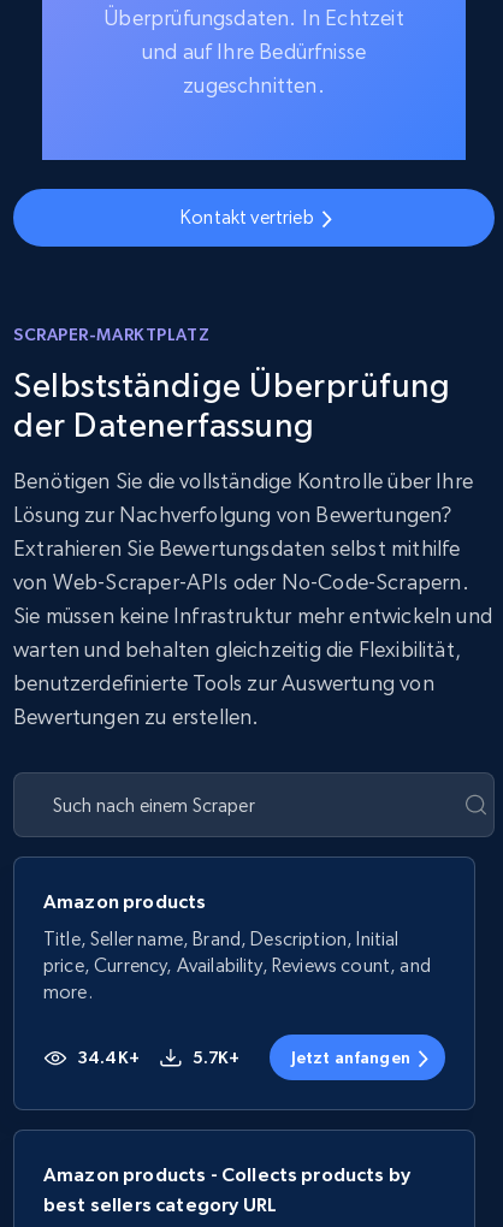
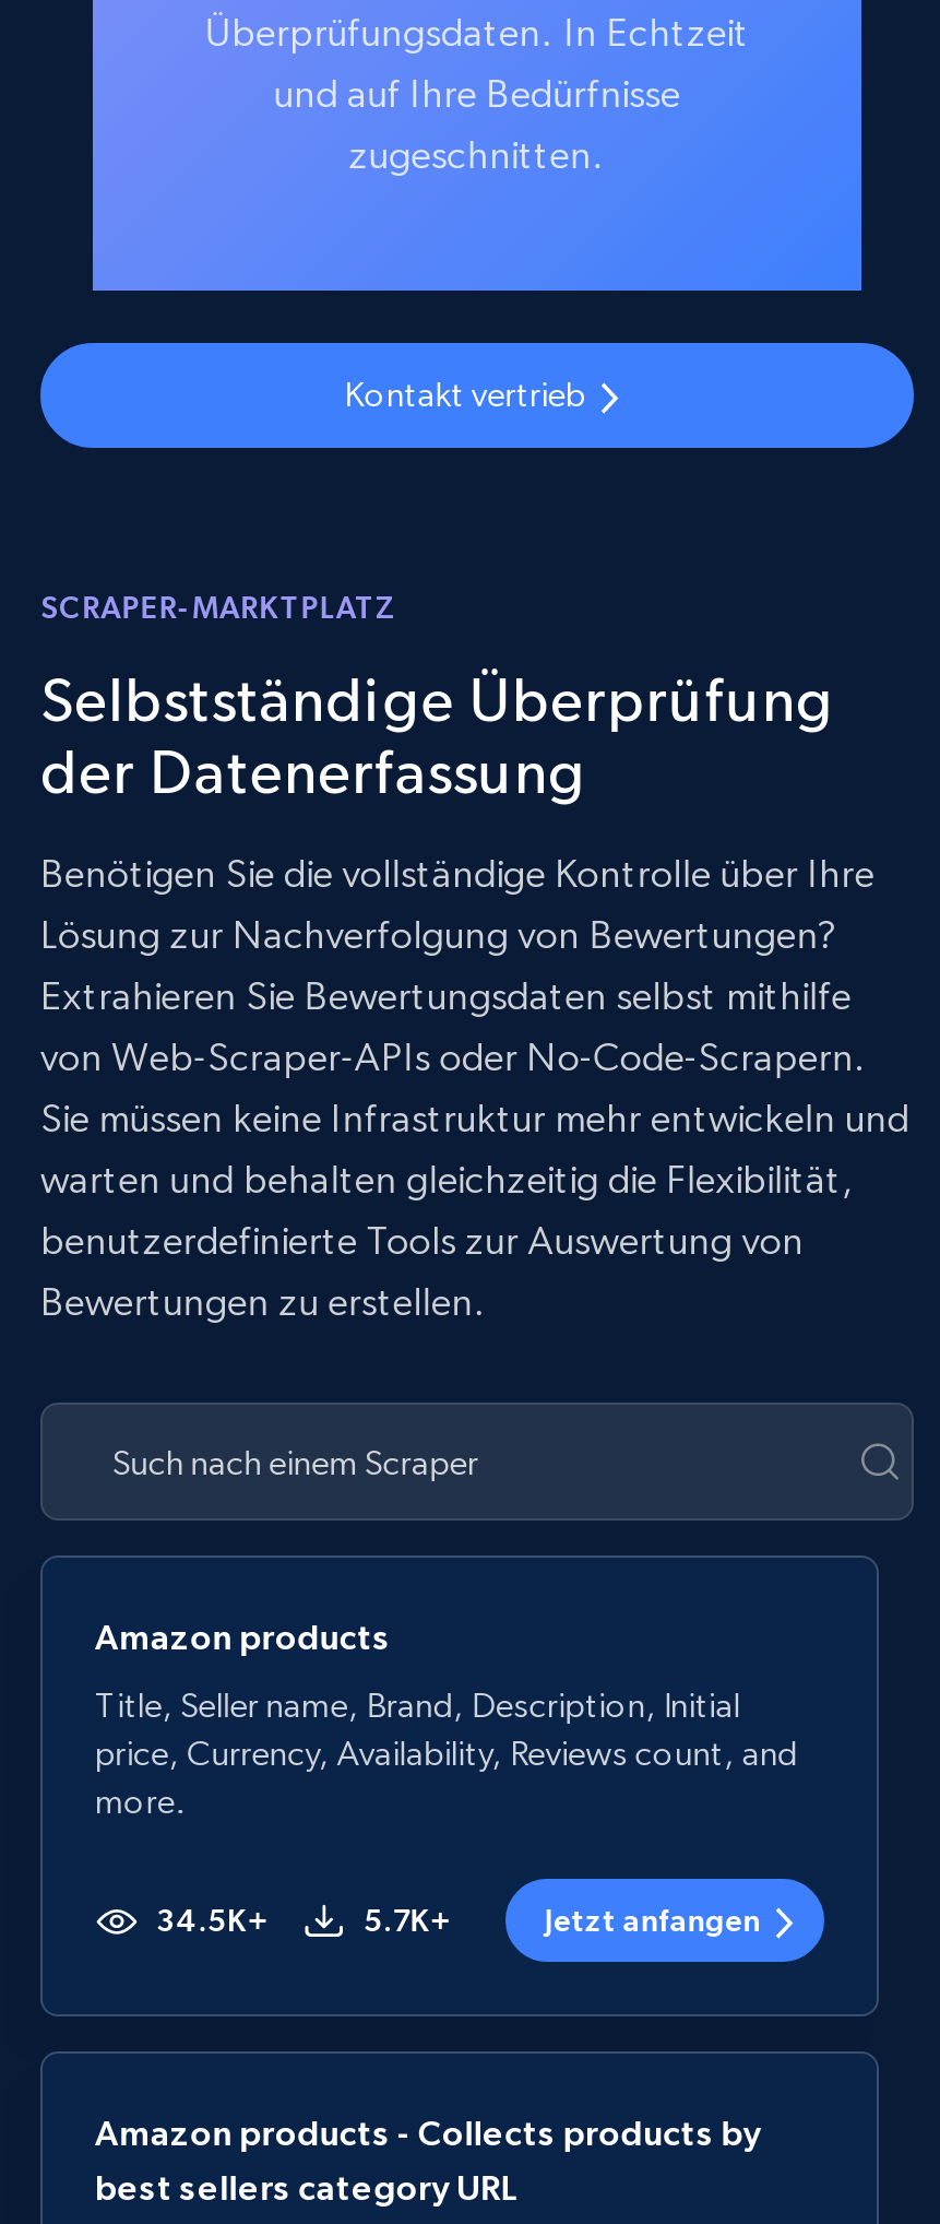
- 34.4K+
+ 34.5K+
